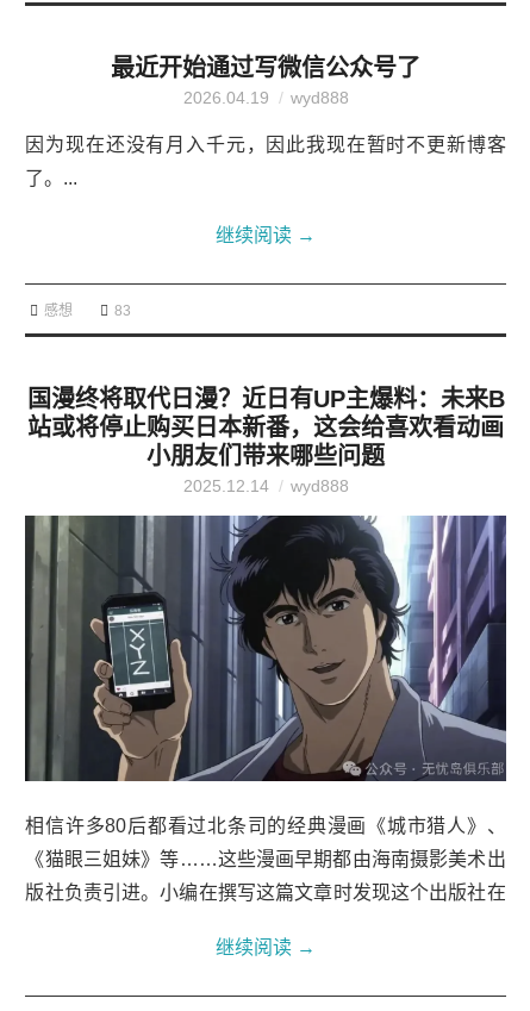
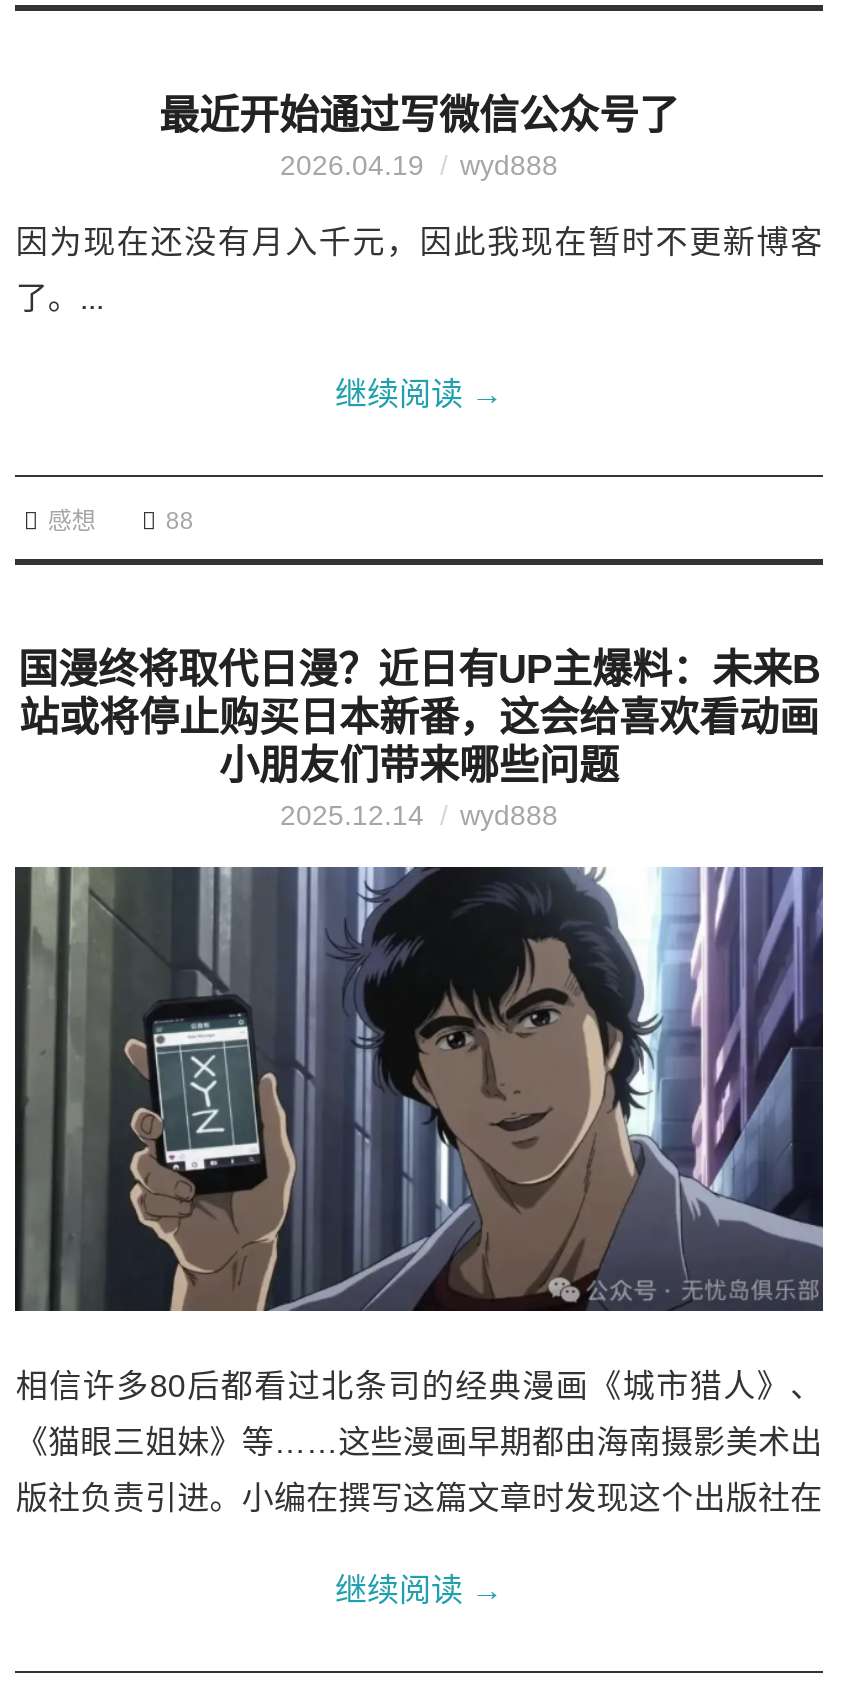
- 83
+ 88
